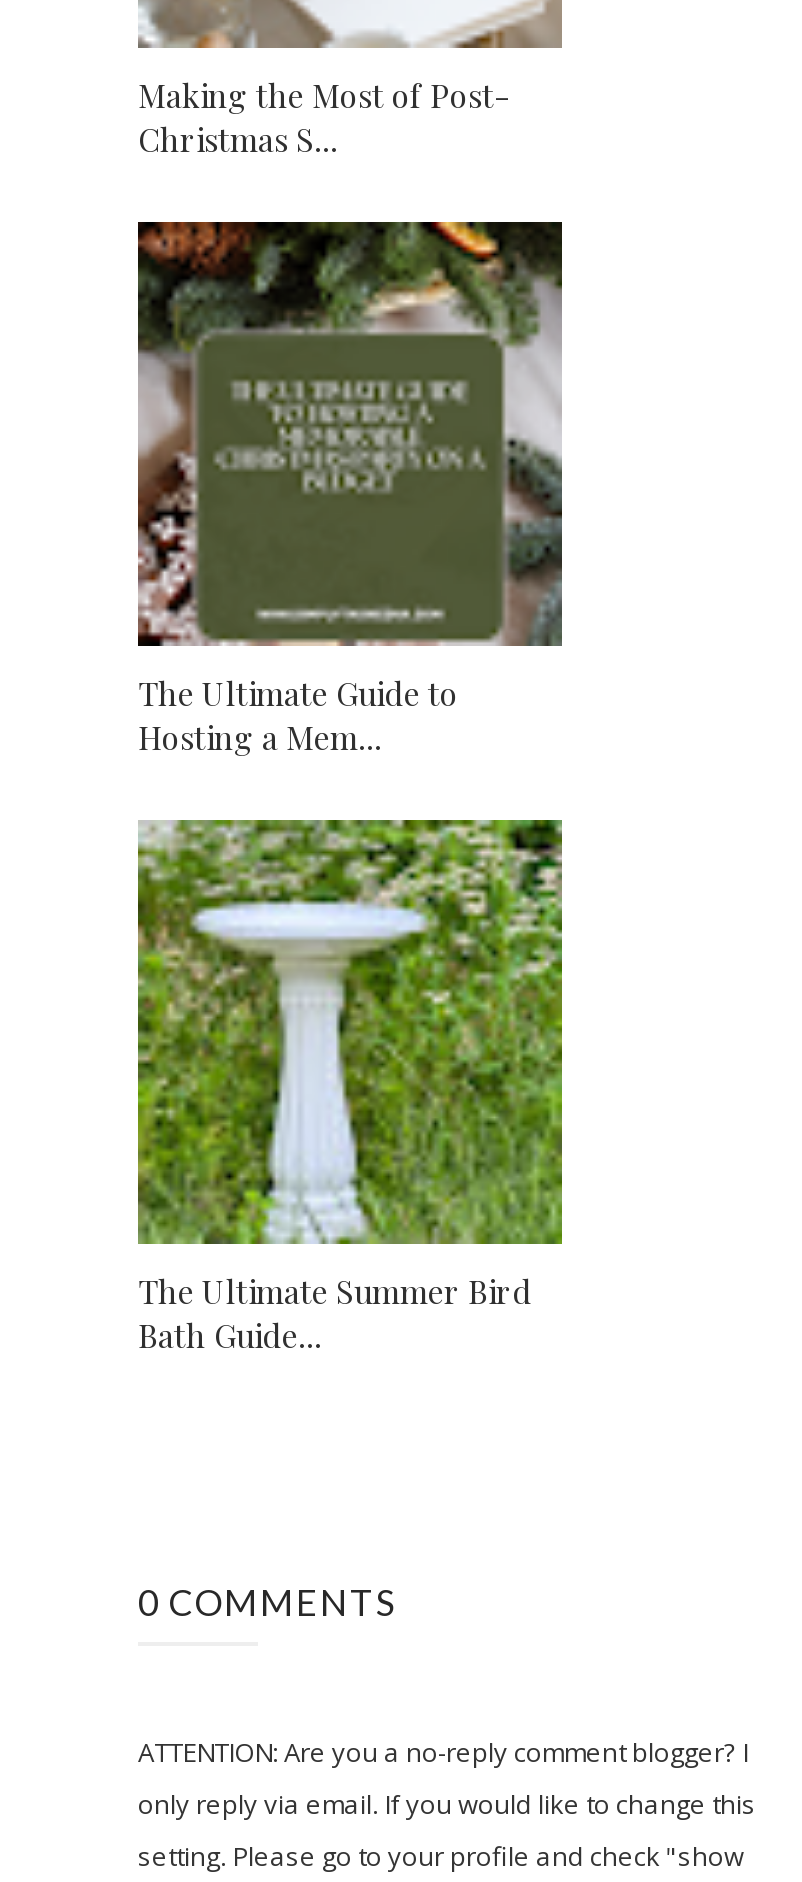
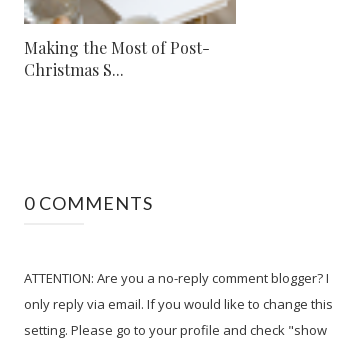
- [image]
- The Ultimate Guide to
- Hosting a Mem...

- [image]
- The Ultimate Summer Bird
- Bath Guide...
